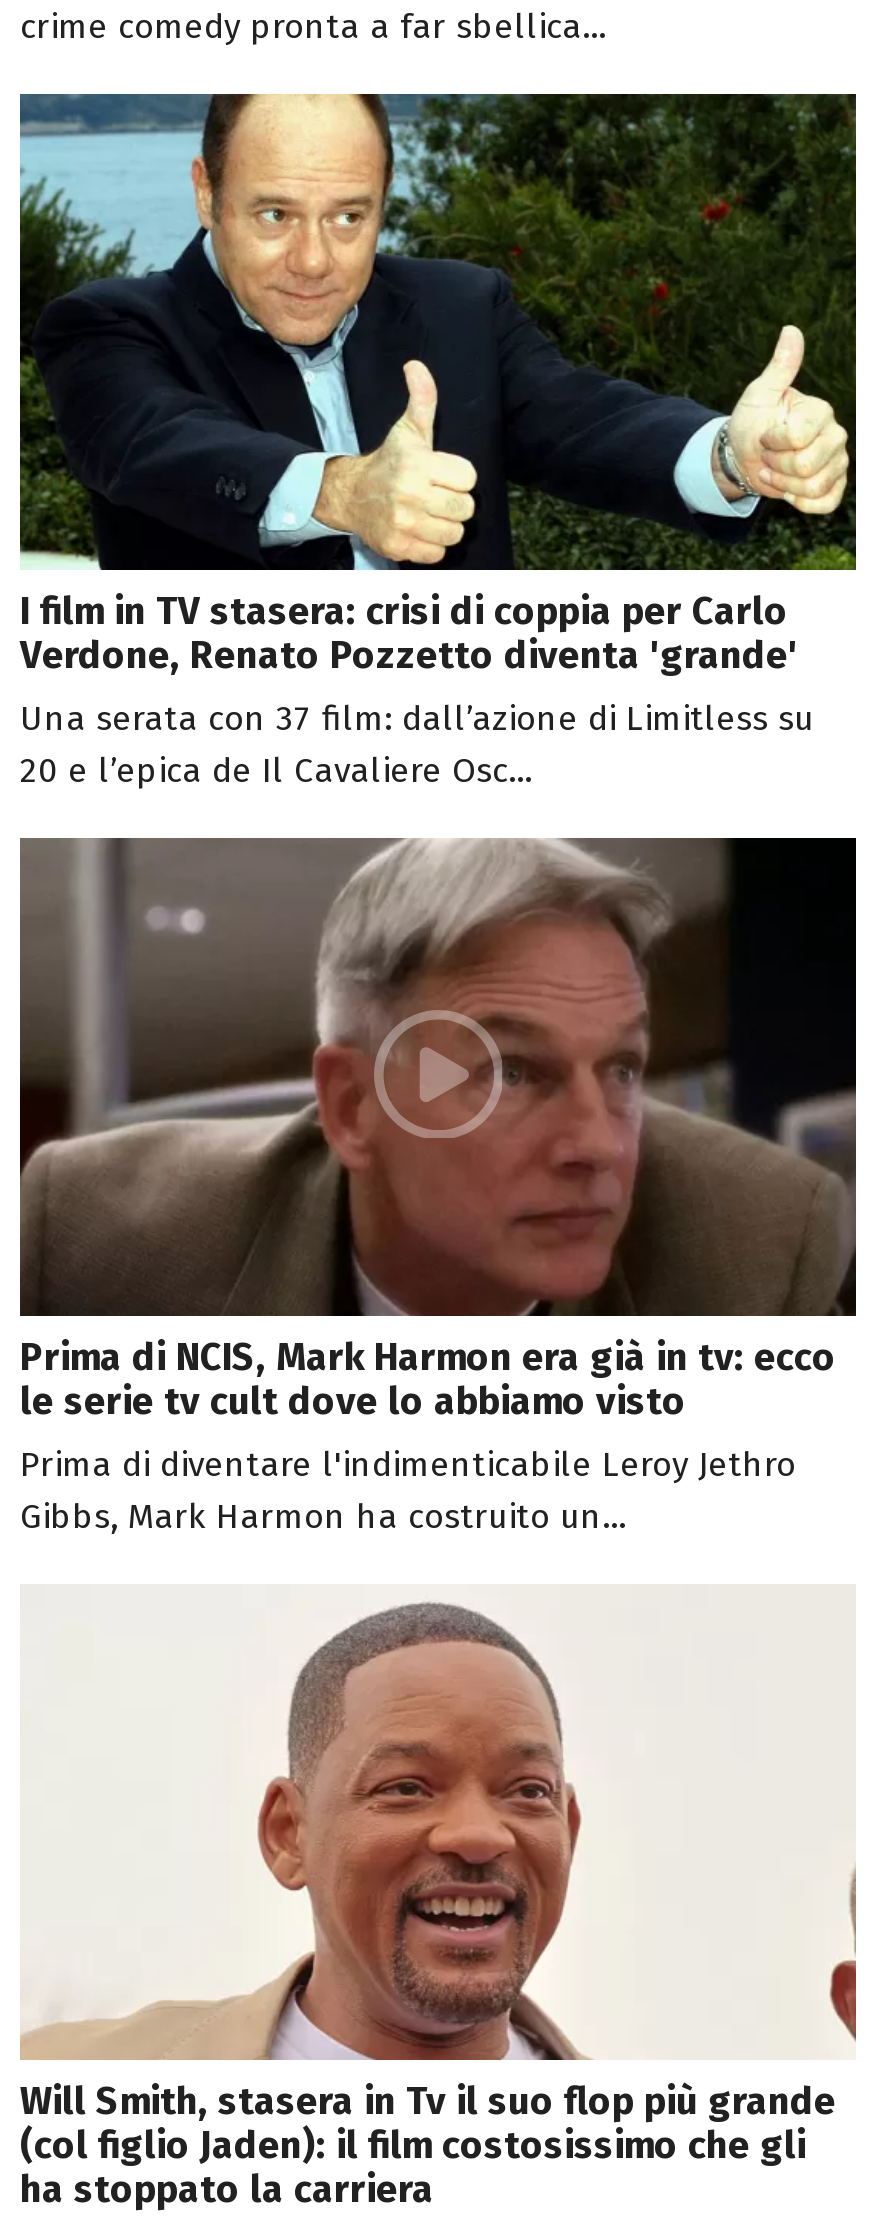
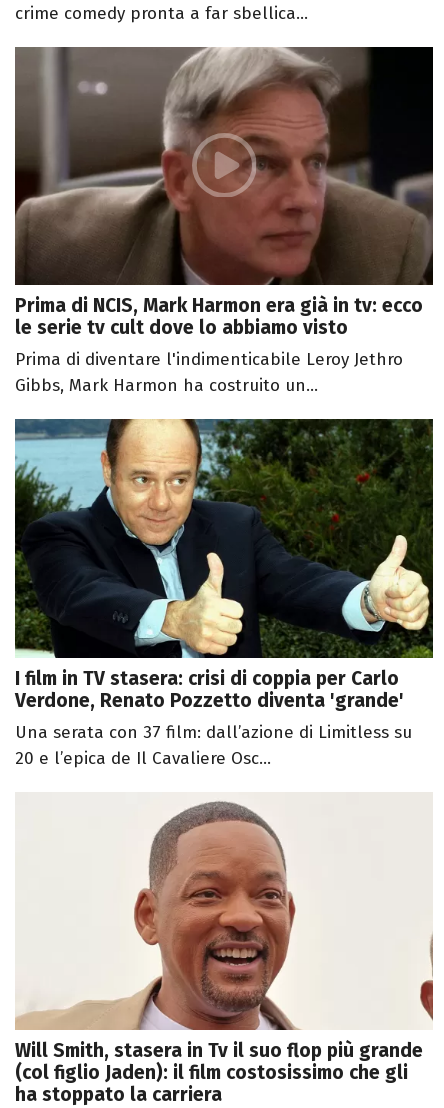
moved down: [image] | I film in TV stasera: crisi di coppia per Carlo | Verdone, Renato Pozzetto diventa 'grande' | Una serata con 37 film: dall’azione di Limitless su | 20 e l’epica de Il Cavaliere Osc...

moved up: [image] | Prima di NCIS, Mark Harmon era già in tv: ecco | le serie tv cult dove lo abbiamo visto | Prima di diventare l'indimenticabile Leroy Jethro | Gibbs, Mark Harmon ha costruito un...

moved up: [image]
